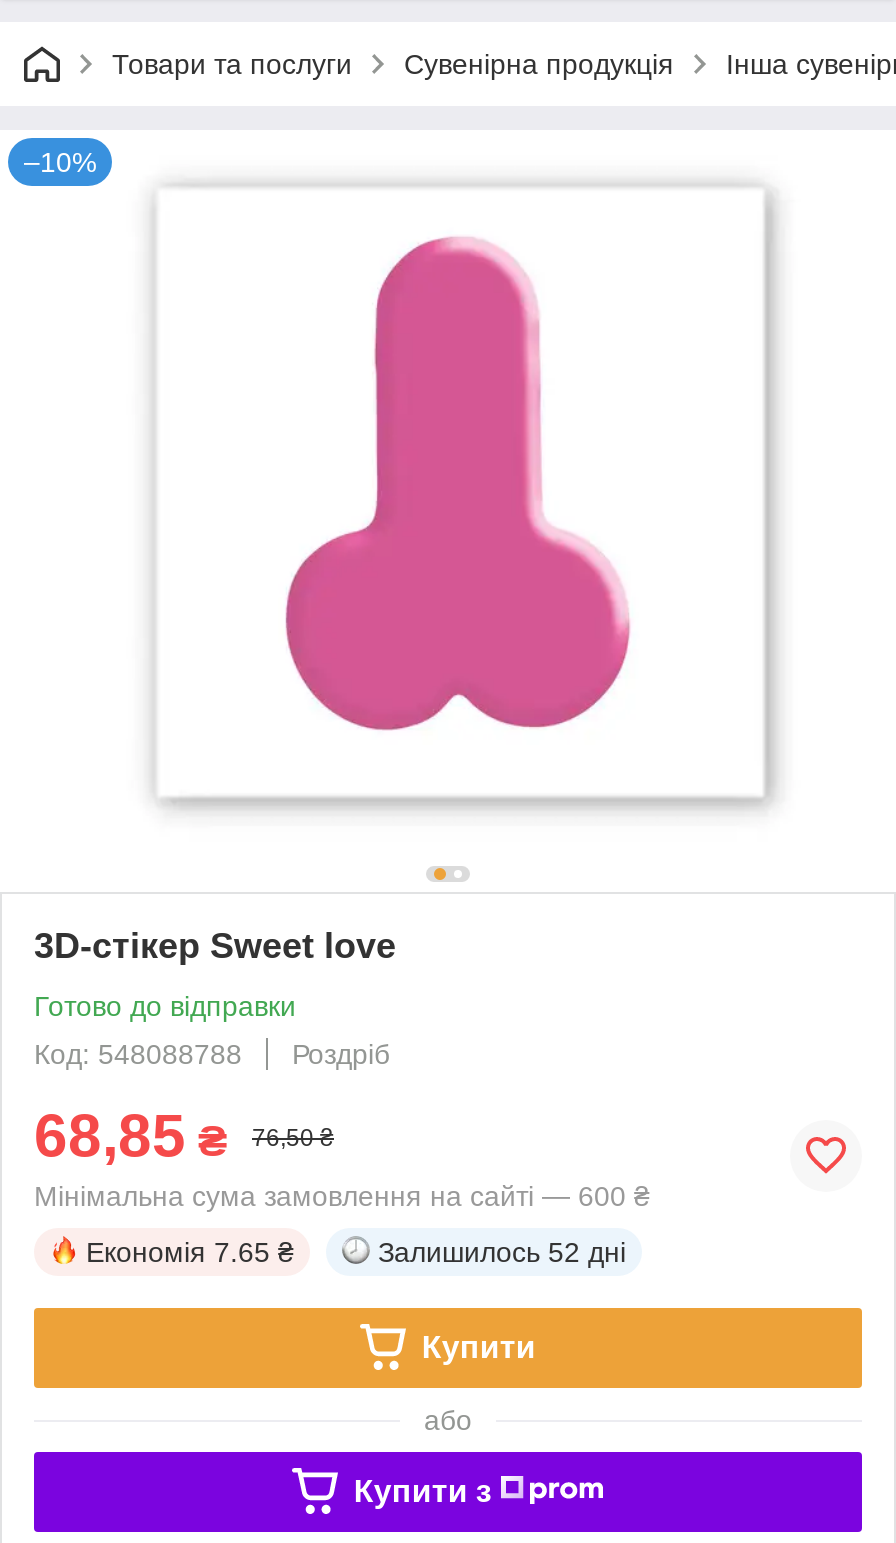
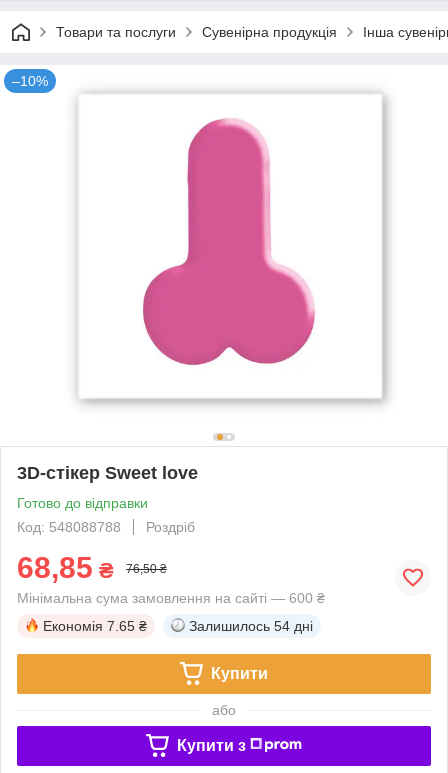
- Залишилось 52 дні
+ Залишилось 54 дні
